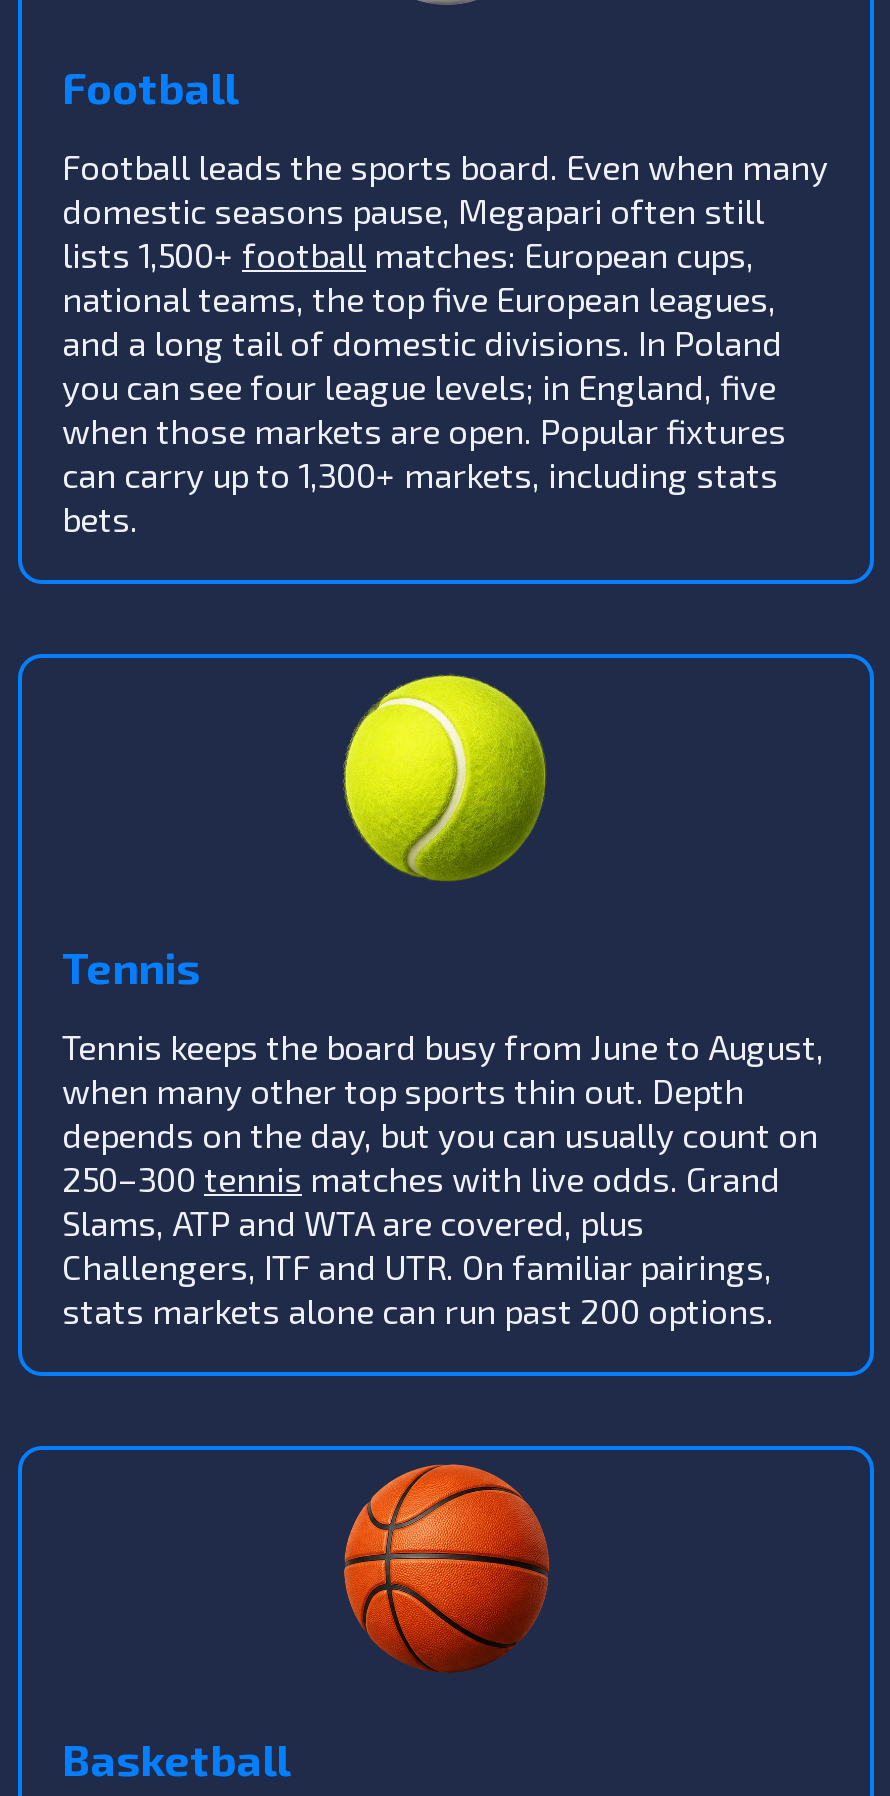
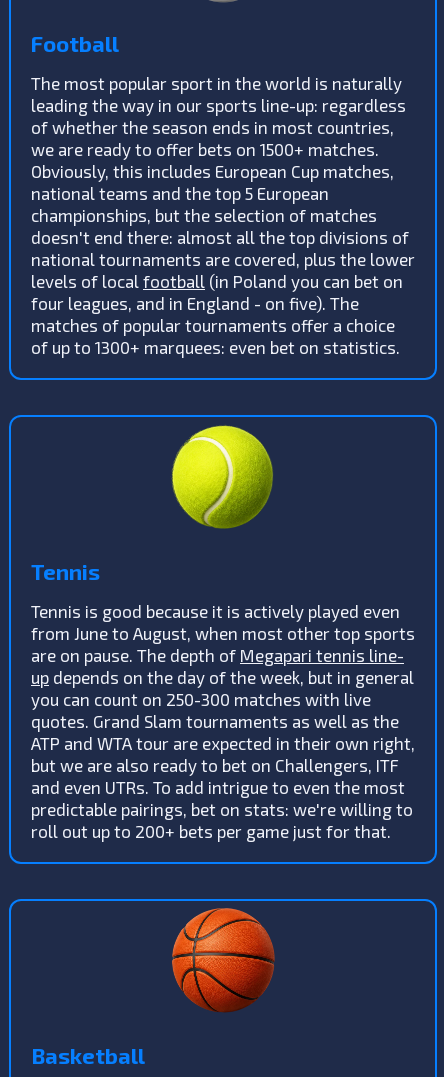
- Football leads the sports board. Even when many
- domestic seasons pause, Megapari often still
- lists 1,500+ football matches: European cups,
- national teams, the top five European leagues,
- and a long tail of domestic divisions. In Poland
- you can see four league levels; in England, five
- when those markets are open. Popular fixtures
- can carry up to 1,300+ markets, including stats
- bets.
+ The most popular sport in the world is naturally
+ leading the way in our sports line-up: regardless
+ of whether the season ends in most countries,
+ we are ready to offer bets on 1500+ matches.
+ Obviously, this includes European Cup matches,
+ national teams and the top 5 European
+ championships, but the selection of matches
+ doesn't end there: almost all the top divisions of
+ national tournaments are covered, plus the lower
+ levels of local football (in Poland you can bet on
+ four leagues, and in England - on five). The
+ matches of popular tournaments offer a choice
+ of up to 1300+ marquees: even bet on statistics.

- Tennis keeps the board busy from June to August,
- when many other top sports thin out. Depth
- depends on the day, but you can usually count on
- 250–300 tennis matches with live odds. Grand
- Slams, ATP and WTA are covered, plus
- Challengers, ITF and UTR. On familiar pairings,
- stats markets alone can run past 200 options.
+ Tennis is good because it is actively played even
+ from June to August, when most other top sports
+ are on pause. The depth of Megapari tennis line-
+ up depends on the day of the week, but in general
+ you can count on 250-300 matches with live
+ quotes. Grand Slam tournaments as well as the
+ ATP and WTA tour are expected in their own right,
+ but we are also ready to bet on Challengers, ITF
+ and even UTRs. To add intrigue to even the most
+ predictable pairings, bet on stats: we're willing to
+ roll out up to 200+ bets per game just for that.
